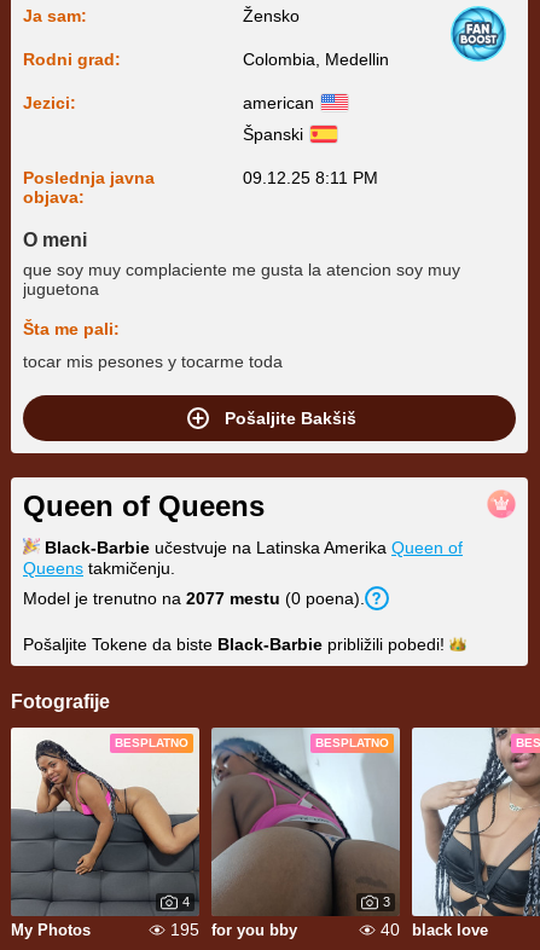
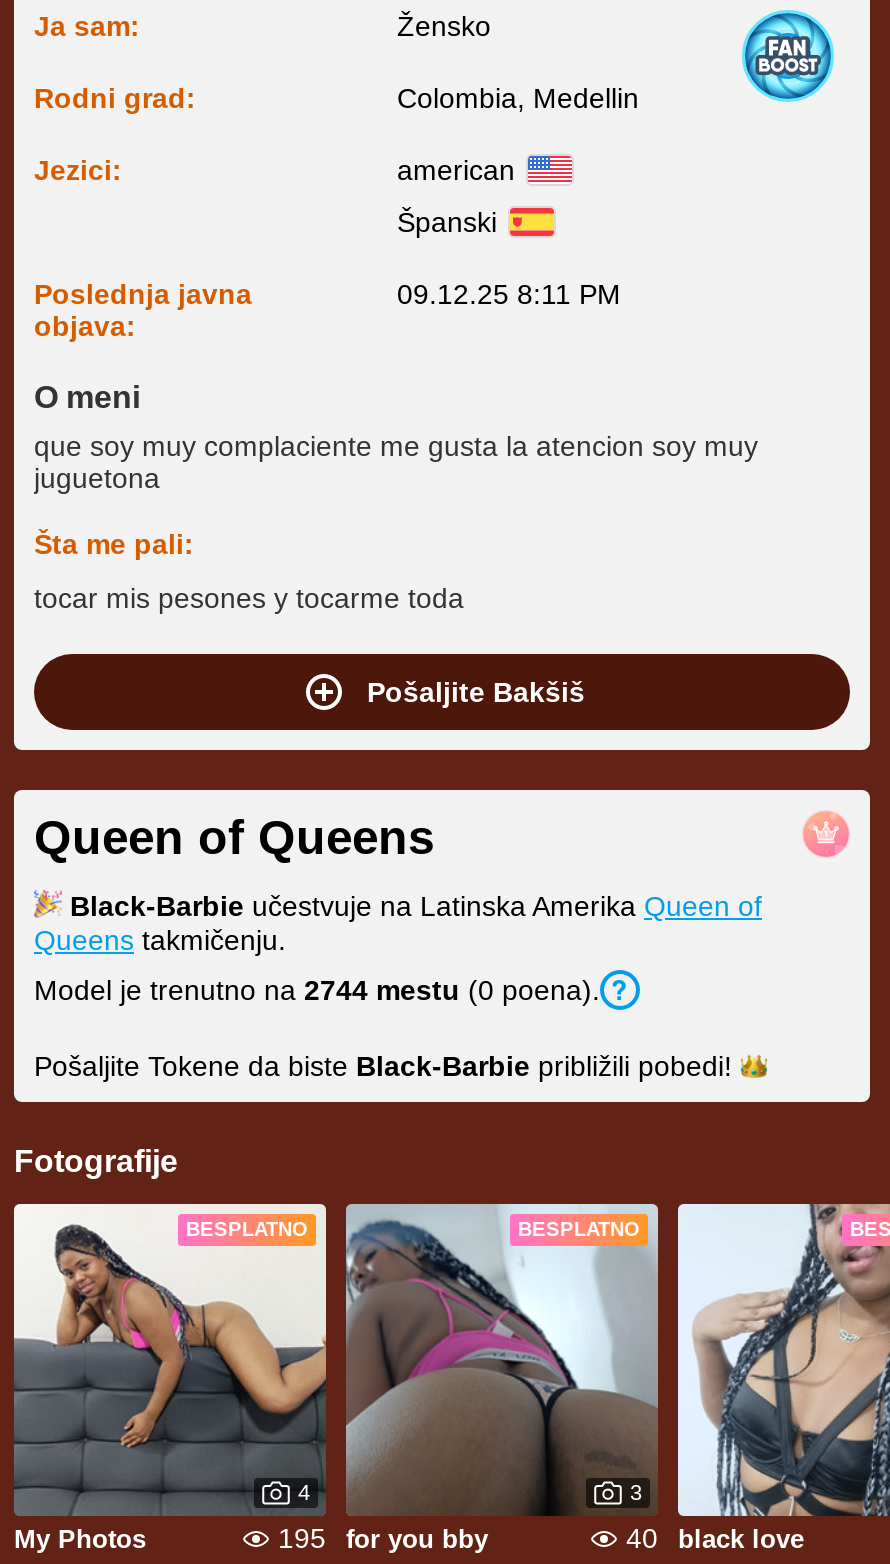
- Model je trenutno na 2077 mestu (0 poena).
+ Model je trenutno na 2744 mestu (0 poena).
